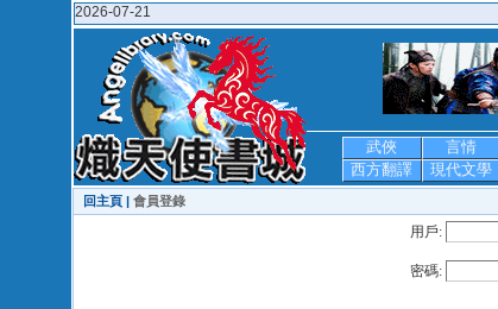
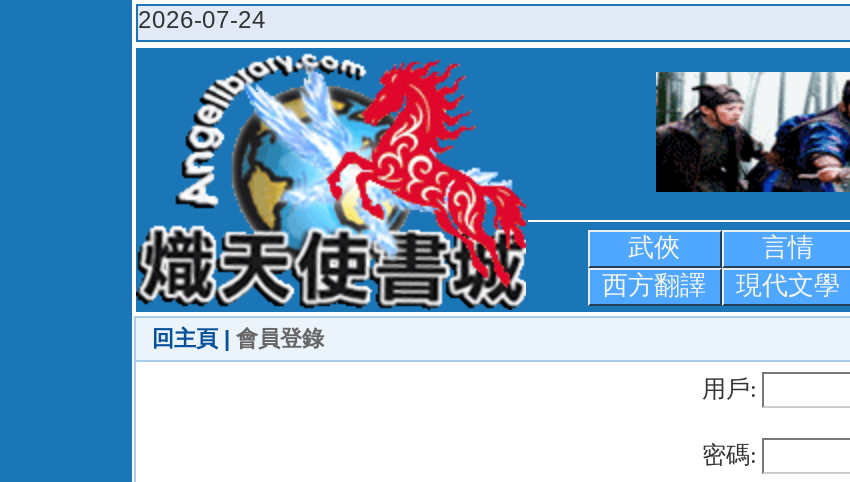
- 2026-07-21
+ 2026-07-24
